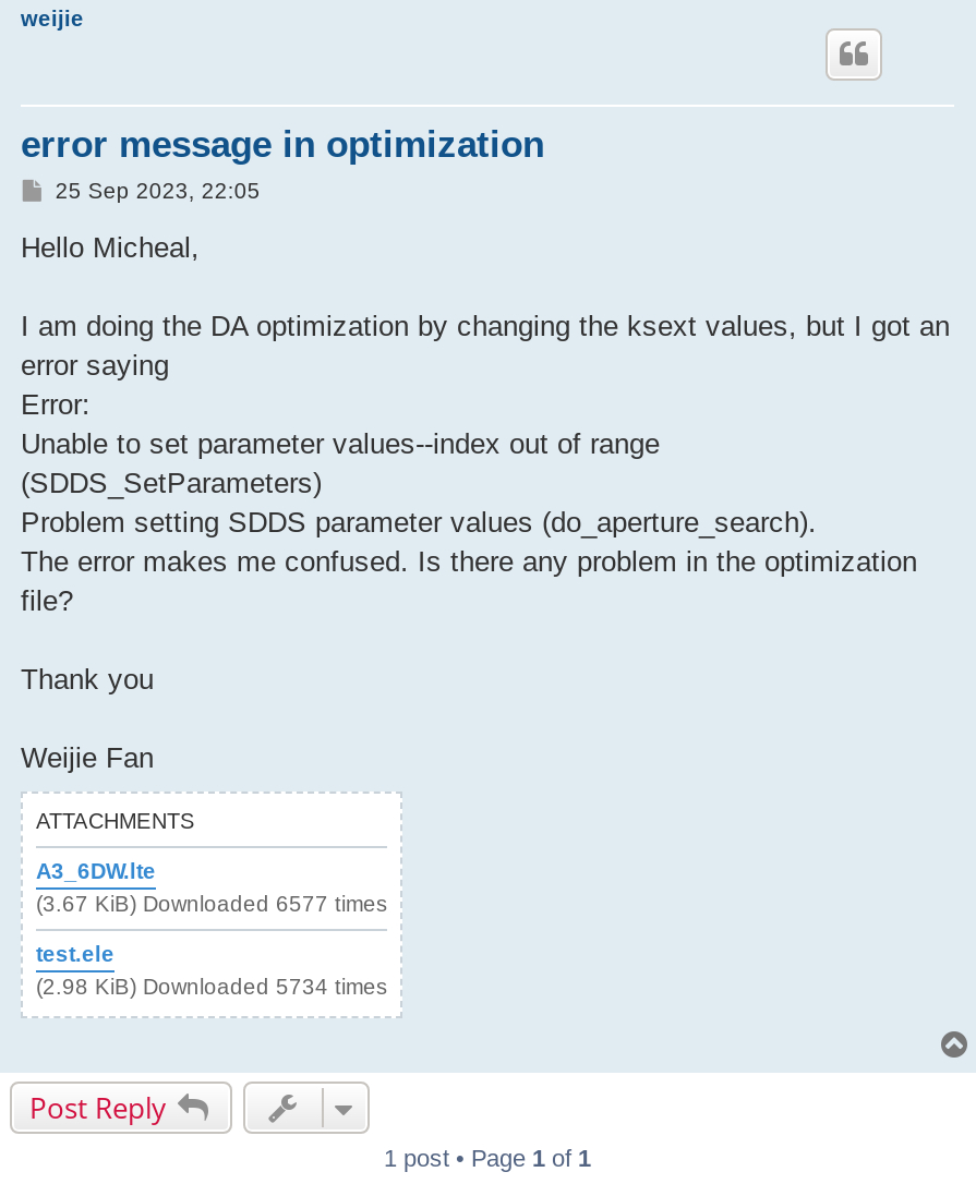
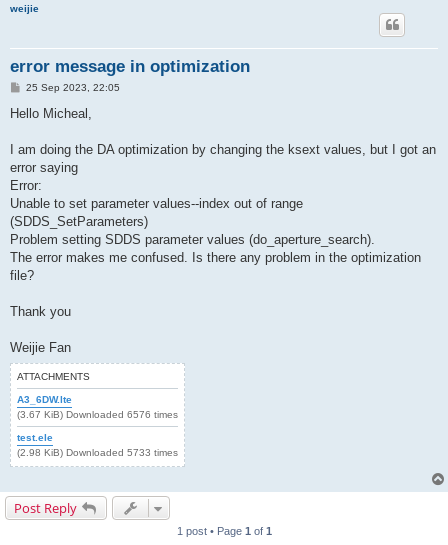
- (3.67 KiB) Downloaded 6577 times
+ (3.67 KiB) Downloaded 6576 times

- (2.98 KiB) Downloaded 5734 times
+ (2.98 KiB) Downloaded 5733 times
